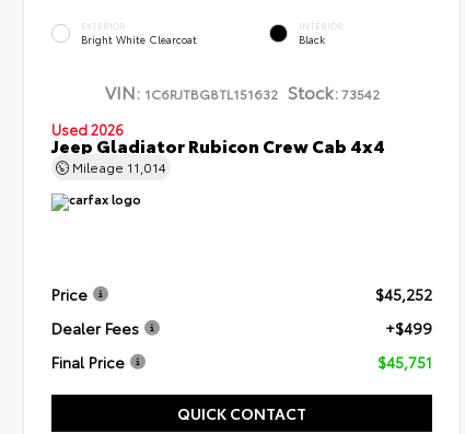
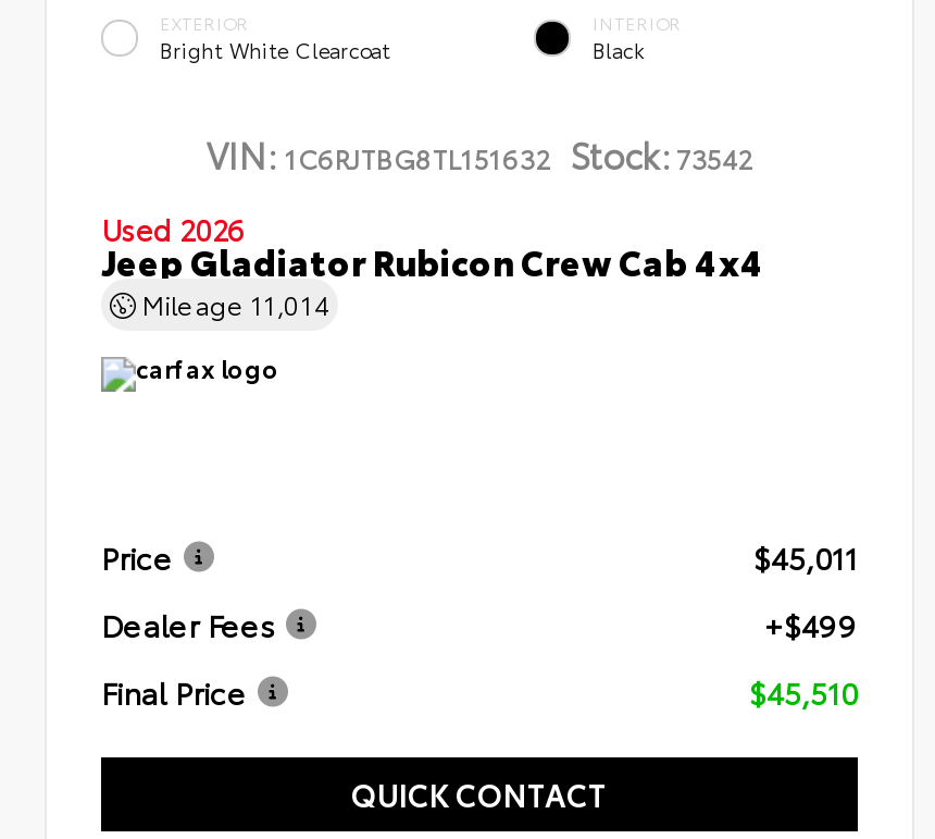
- $45,252
+ $45,011

- $45,751
+ $45,510
